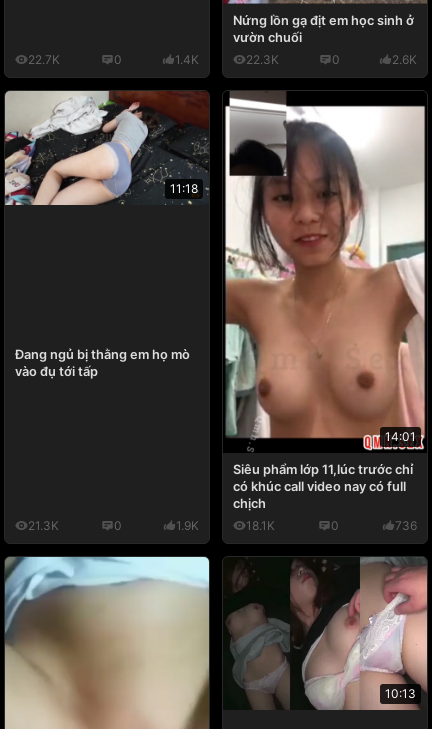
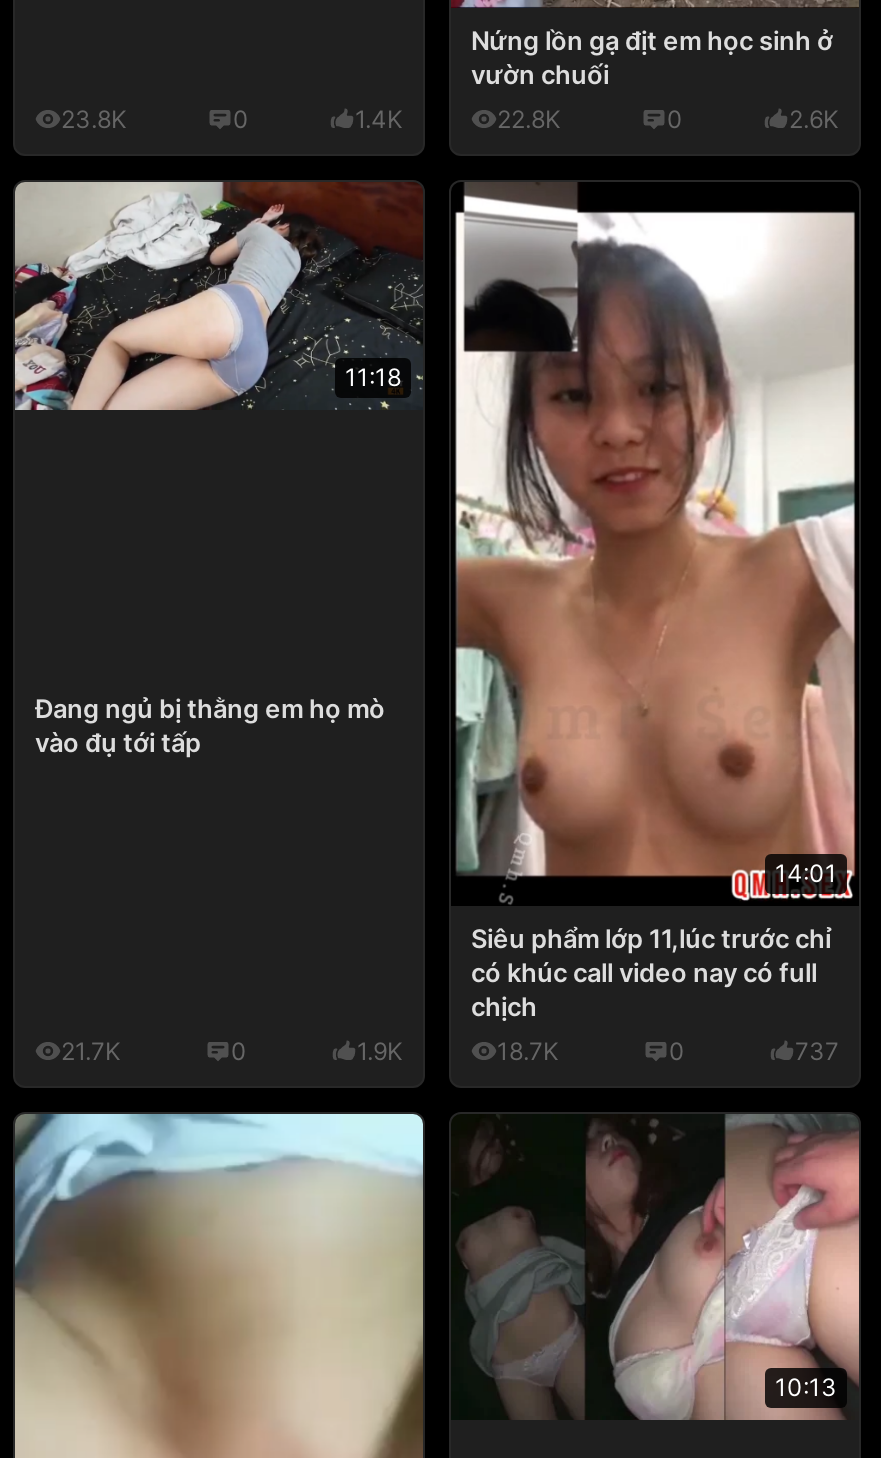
- 22.7K
+ 23.8K

- 22.3K
+ 22.8K

- 21.3K
+ 21.7K

- 18.1K
+ 18.7K

- 736
+ 737
